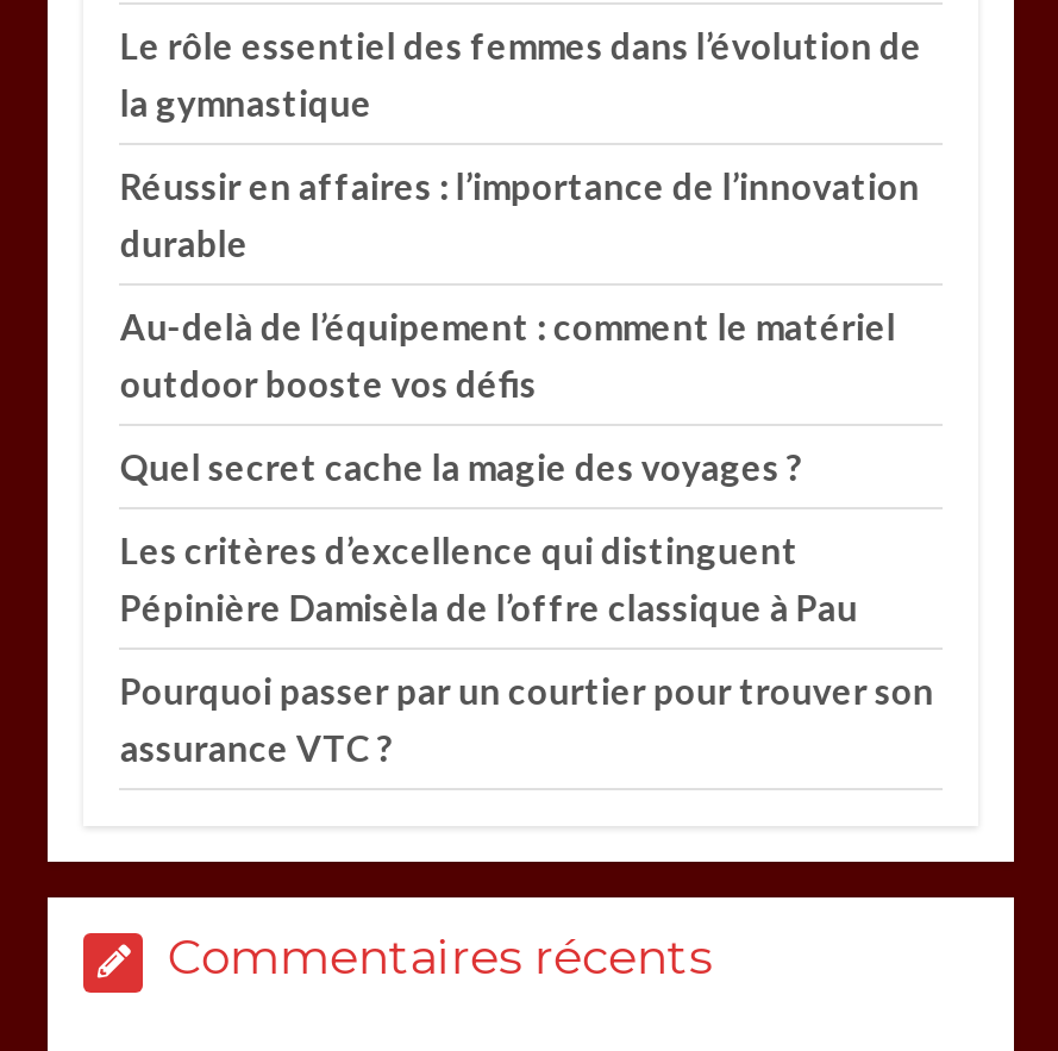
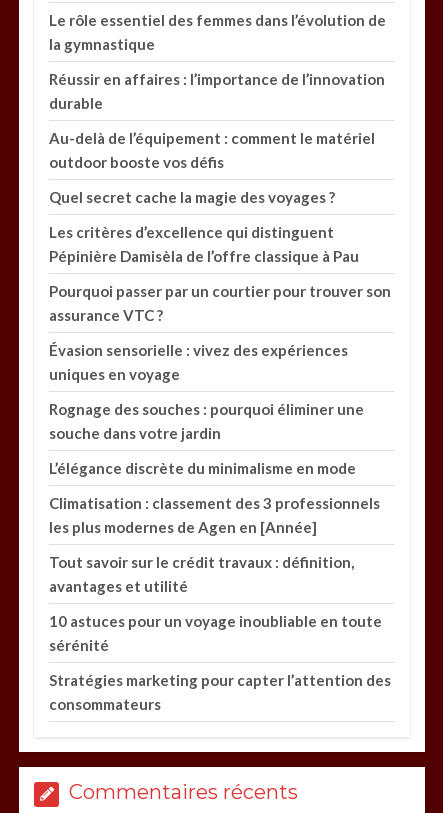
+ Évasion sensorielle : vivez des expériences
+ uniques en voyage
+ Rognage des souches : pourquoi éliminer une
+ souche dans votre jardin
+ L’élégance discrète du minimalisme en mode
+ Climatisation : classement des 3 professionnels
+ les plus modernes de Agen en [Année]
+ Tout savoir sur le crédit travaux : définition,
+ avantages et utilité
+ 10 astuces pour un voyage inoubliable en toute
+ sérénité
+ Stratégies marketing pour capter l’attention des
+ consommateurs
